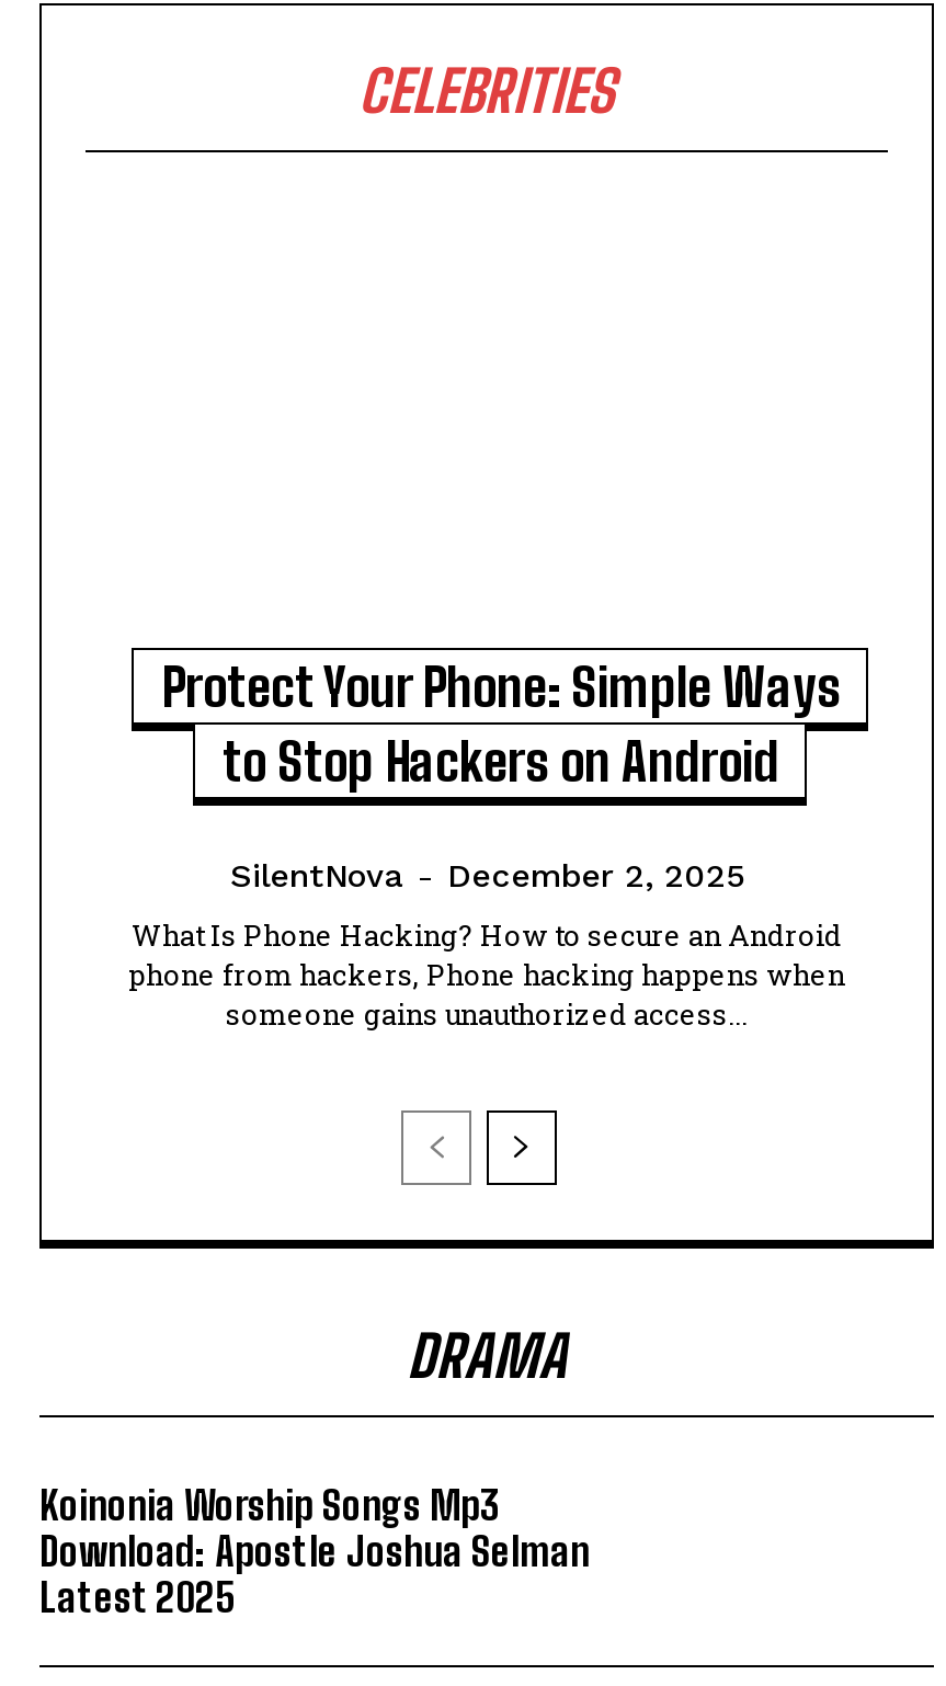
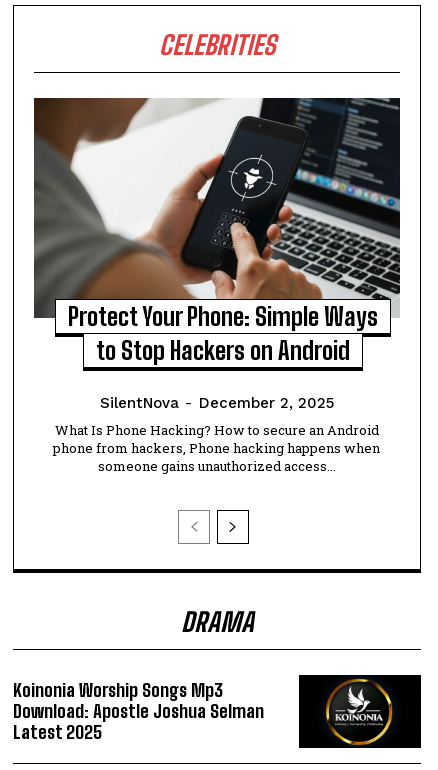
+ [image]

+ [image]
